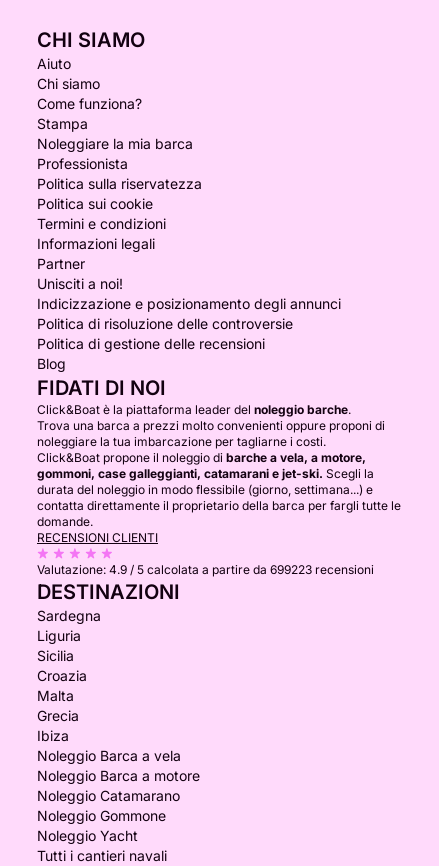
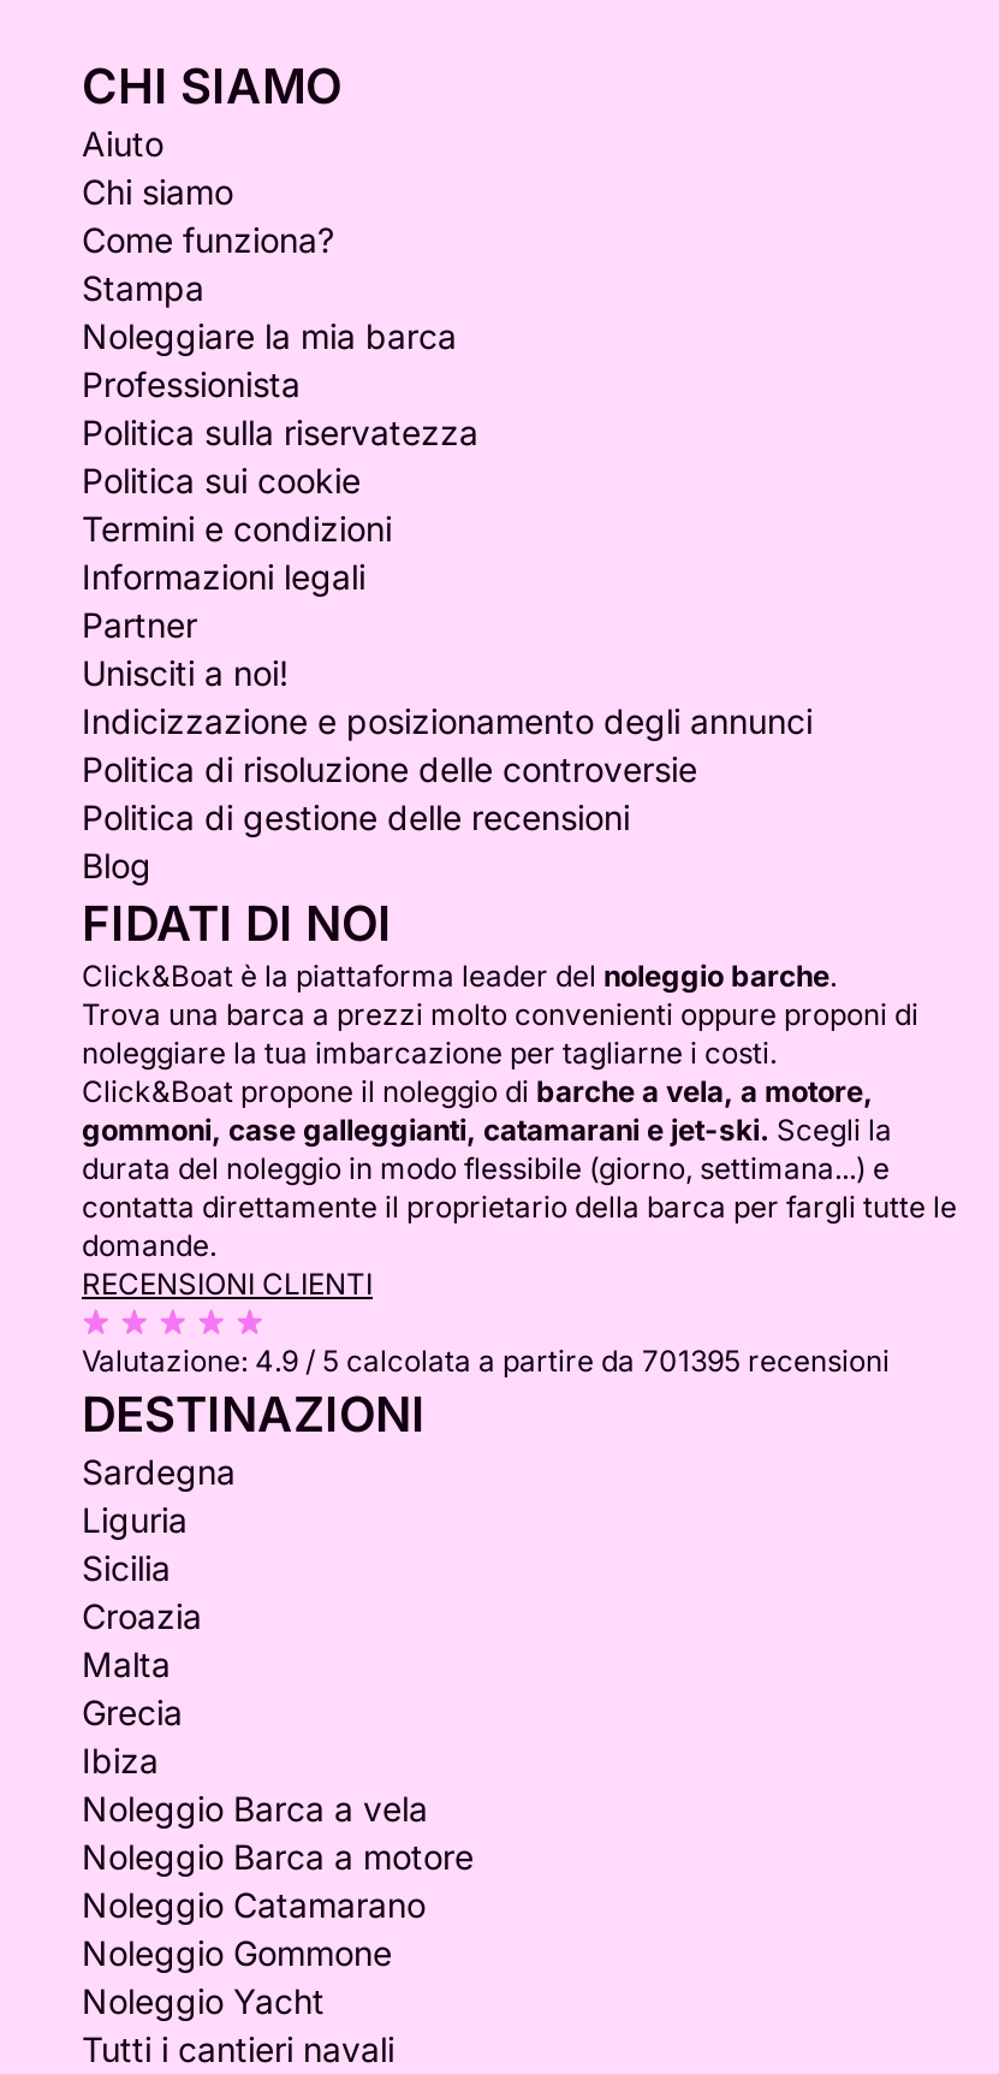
- Valutazione: 4.9 / 5 calcolata a partire da 699223 recensioni
+ Valutazione: 4.9 / 5 calcolata a partire da 701395 recensioni
